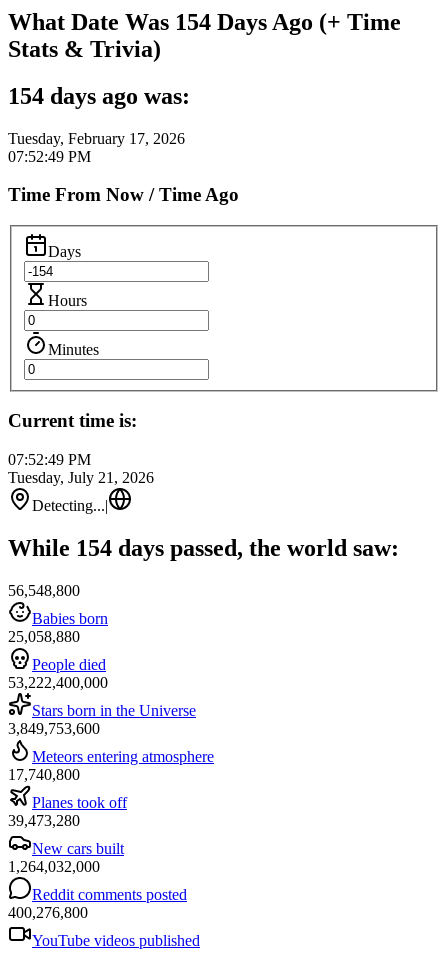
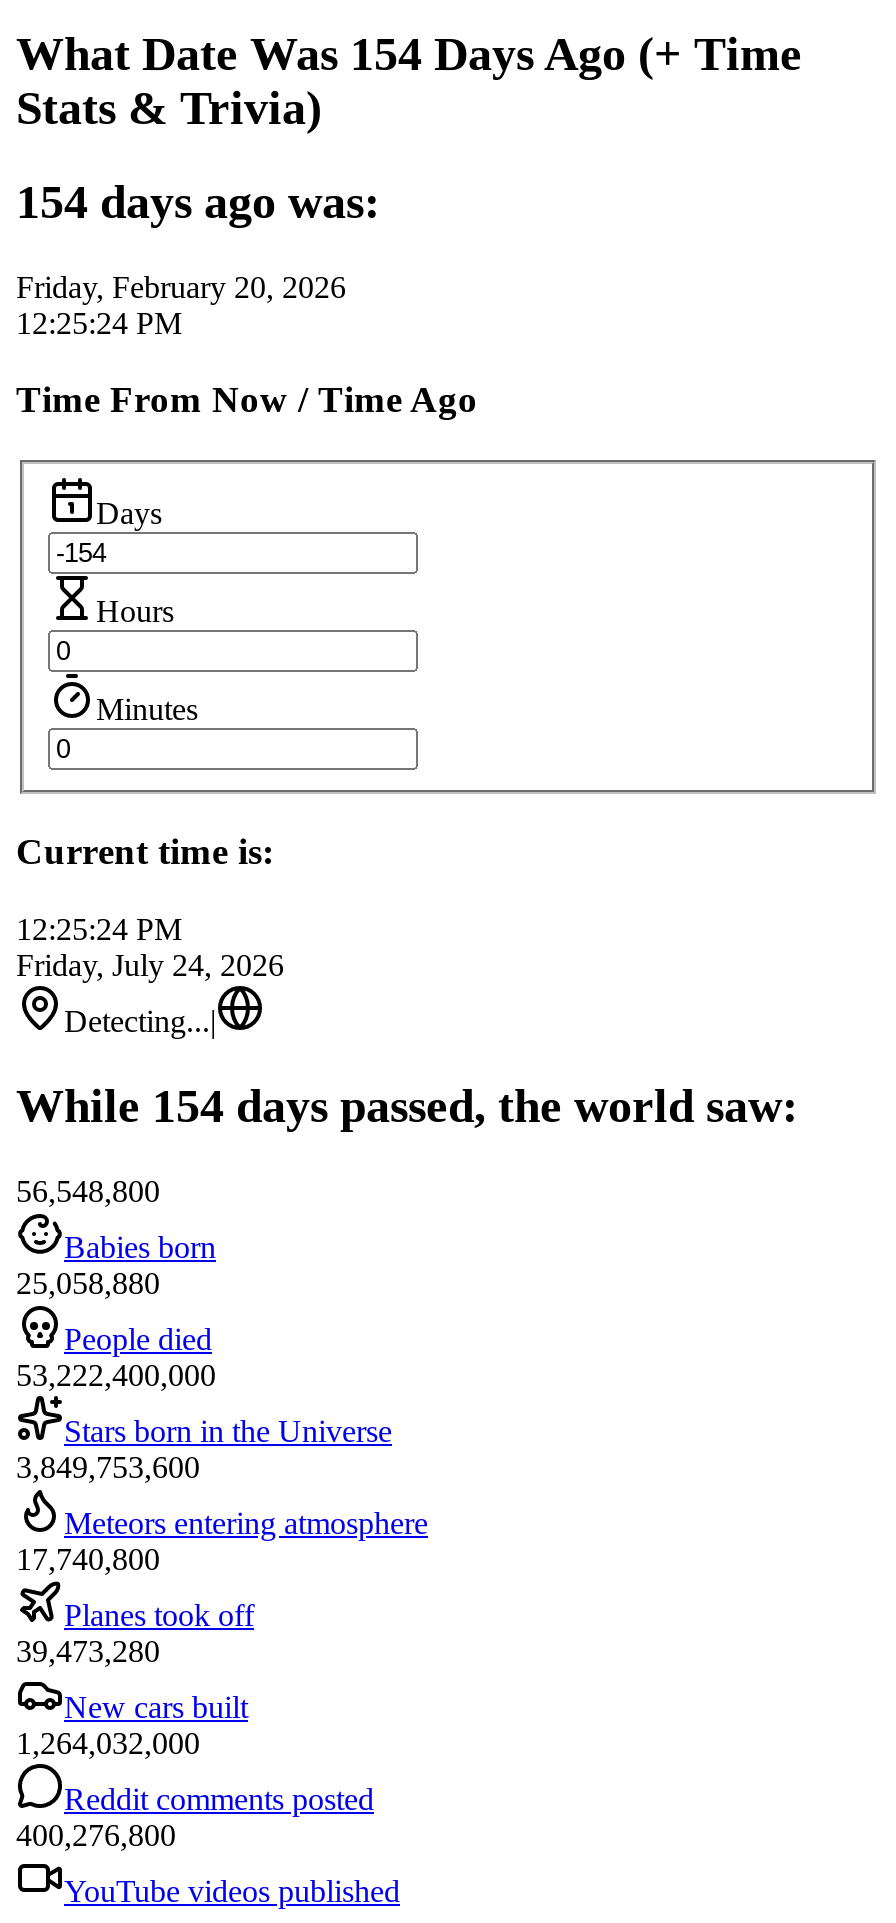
- Tuesday, February 17, 2026
+ Friday, February 20, 2026

- 07:52:49 PM
+ 12:25:24 PM

- 07:52:49 PM
+ 12:25:24 PM

- Tuesday, July 21, 2026
+ Friday, July 24, 2026
